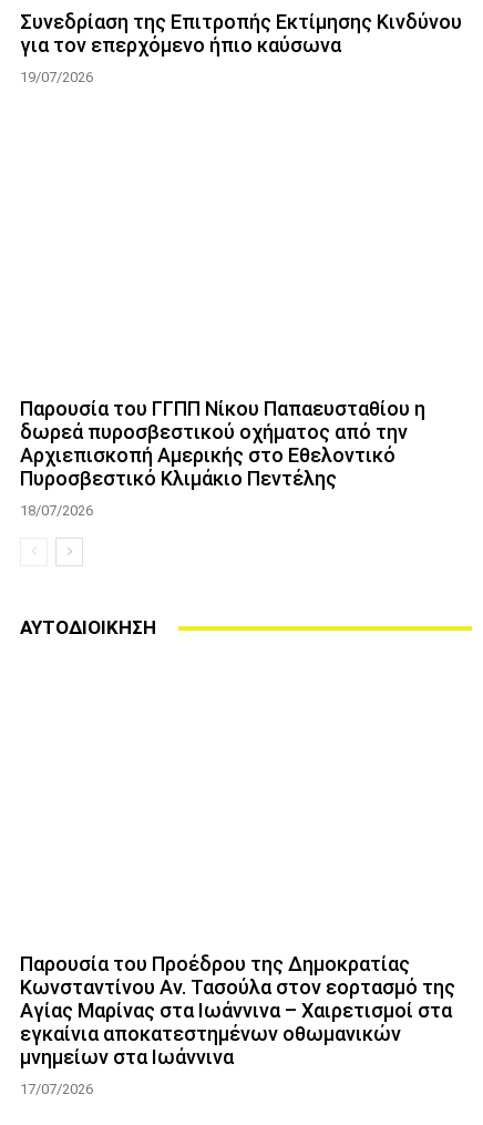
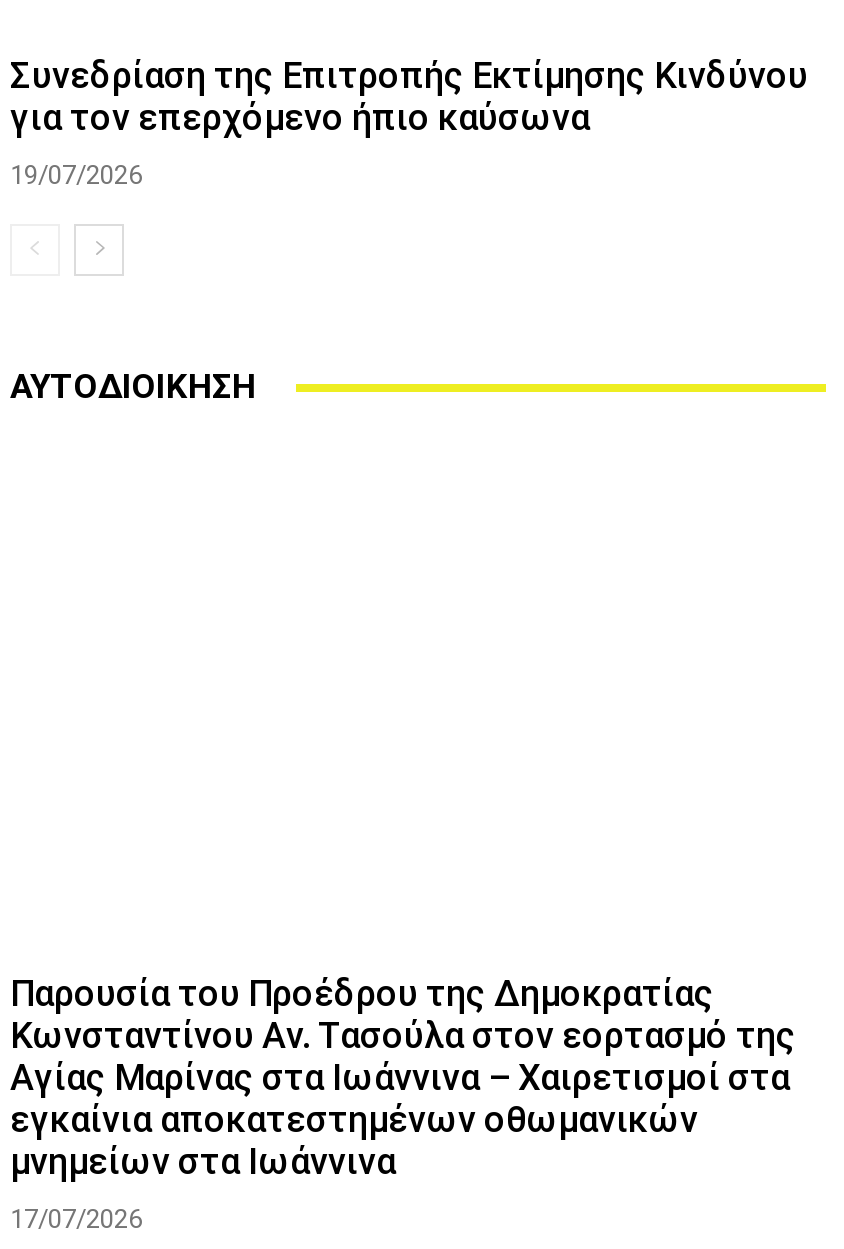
- Παρουσία του ΓΓΠΠ Νίκου Παπαευσταθίου η
- δωρεά πυροσβεστικού οχήματος από την
- Αρχιεπισκοπή Αμερικής στο Εθελοντικό
- Πυροσβεστικό Κλιμάκιο Πεντέλης
- 18/07/2026
